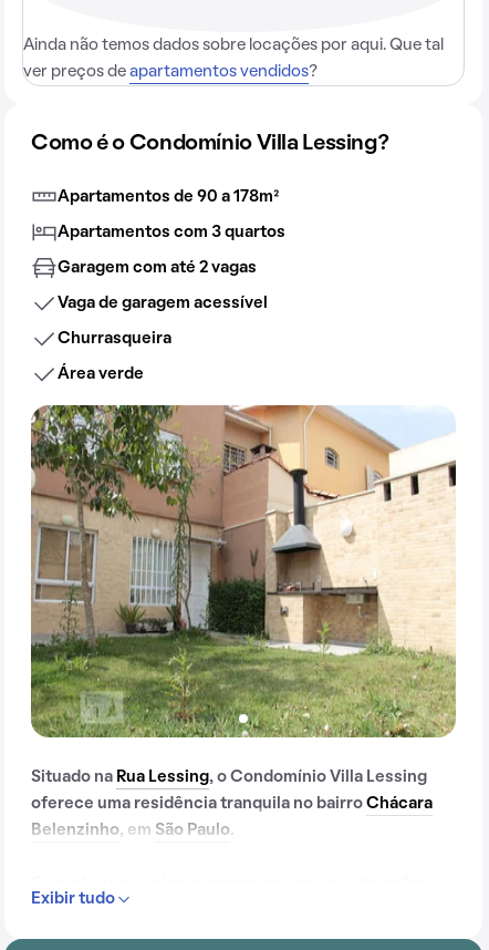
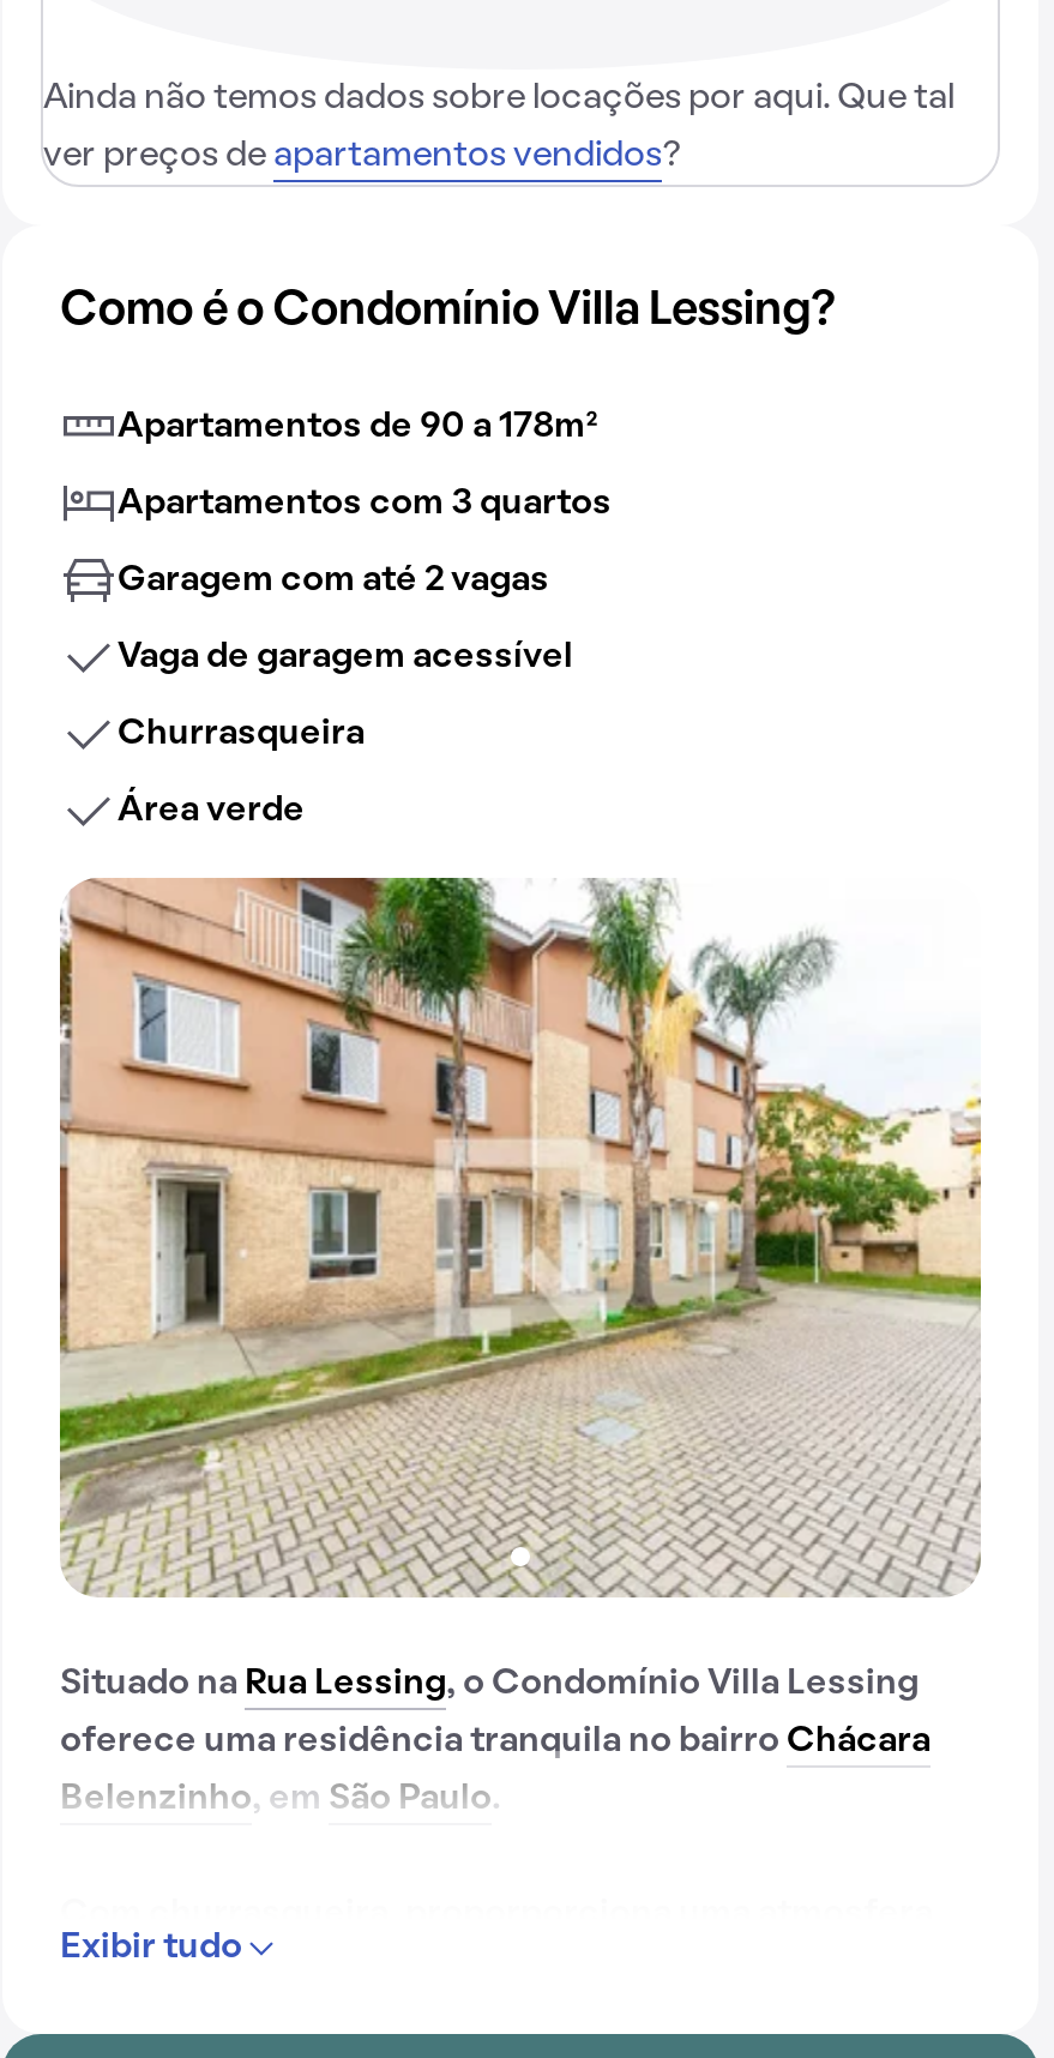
- [image]
+ [image]
